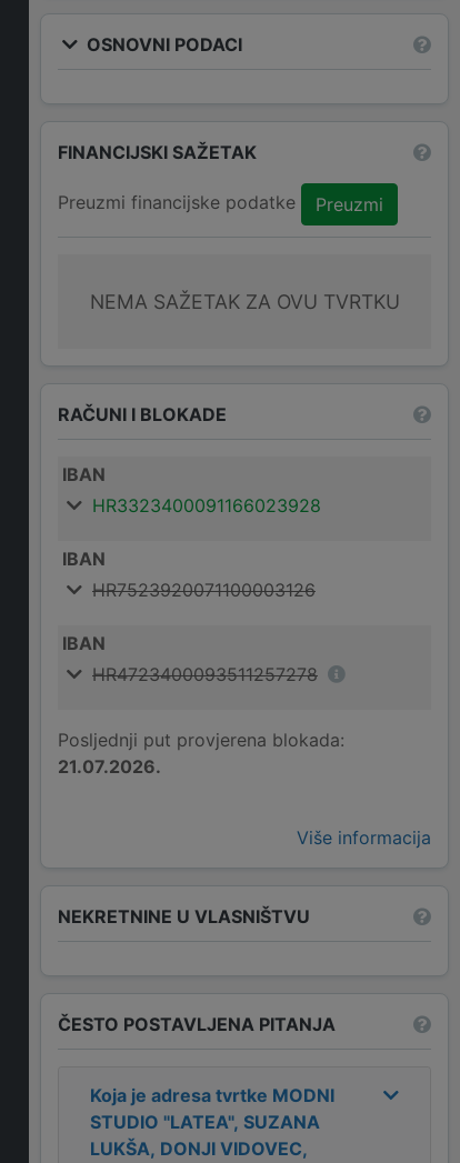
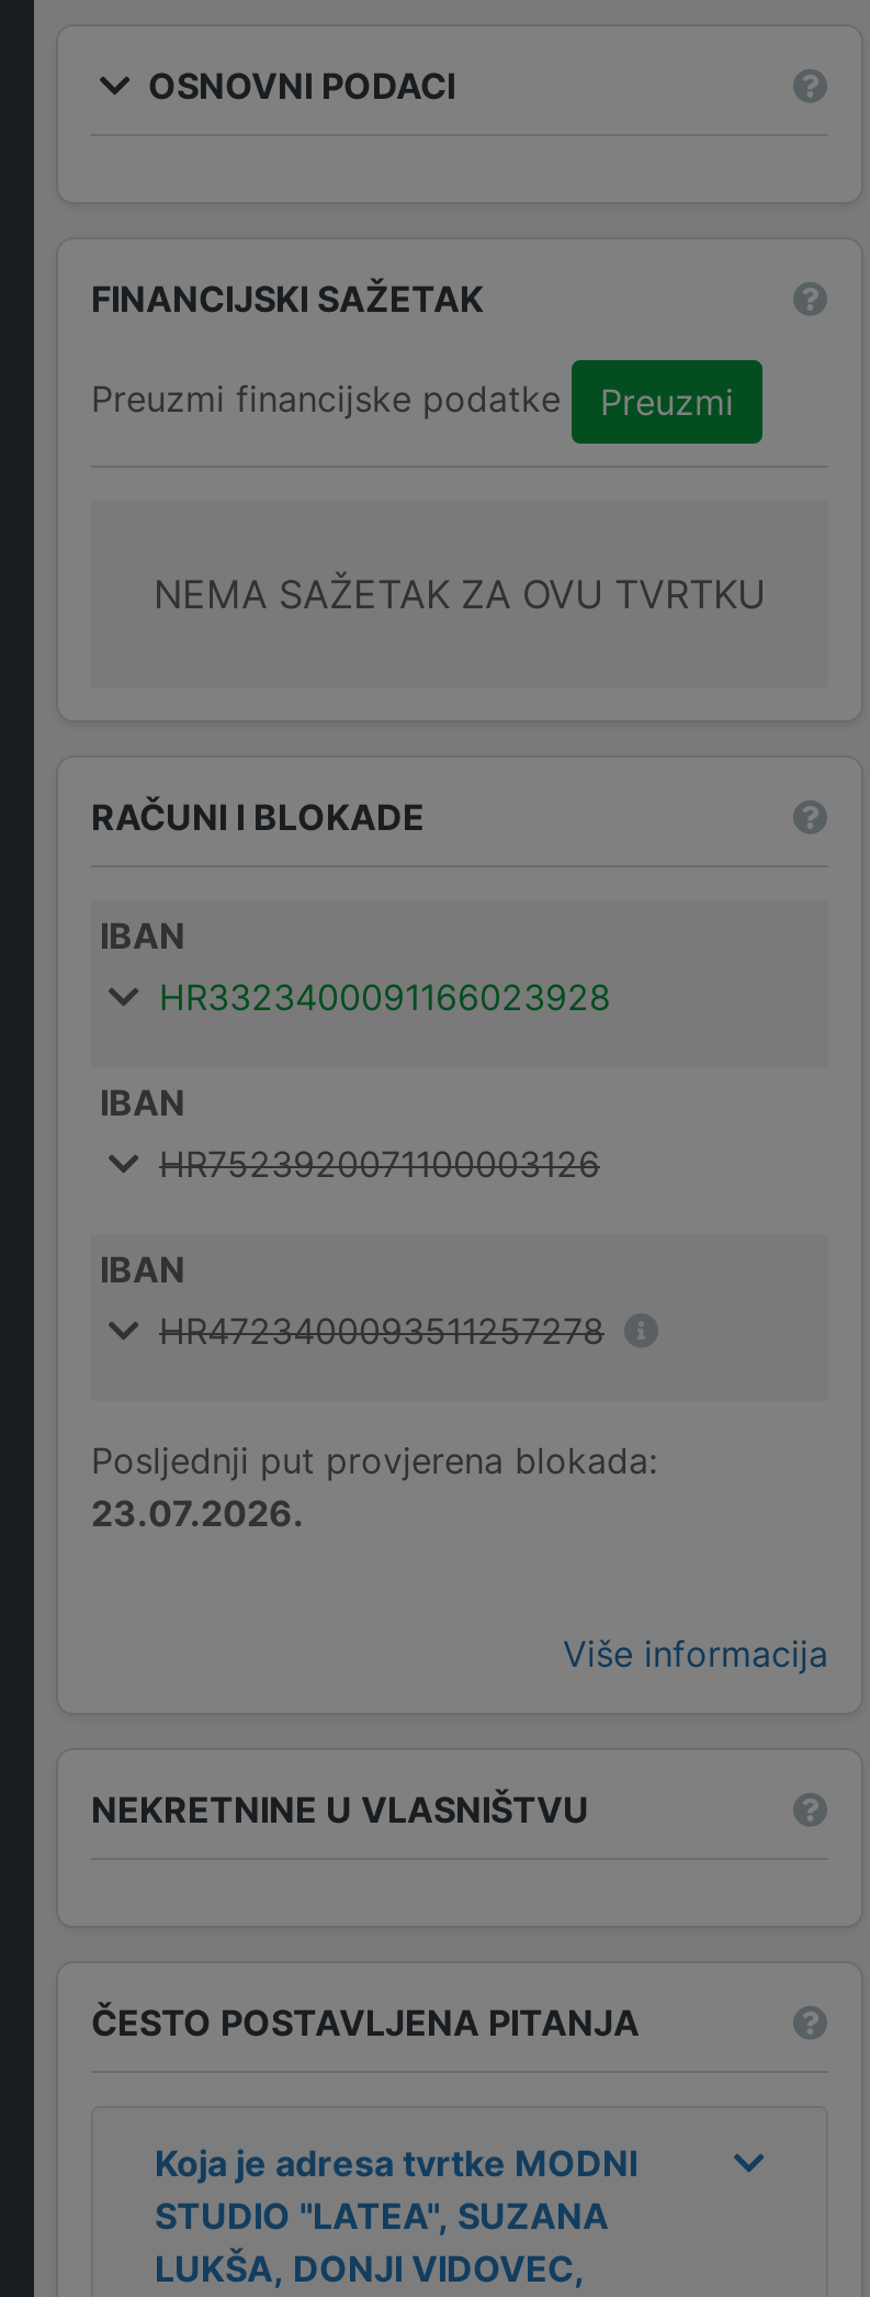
- 21.07.2026.
+ 23.07.2026.
